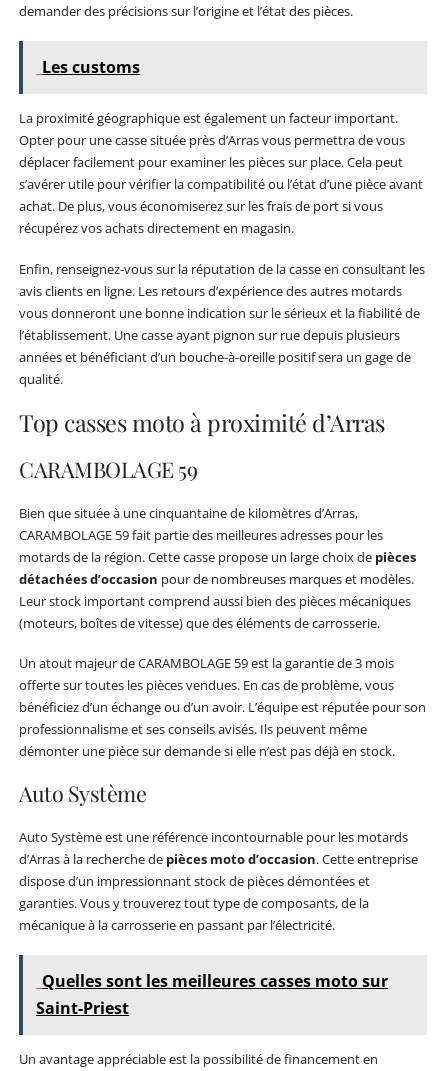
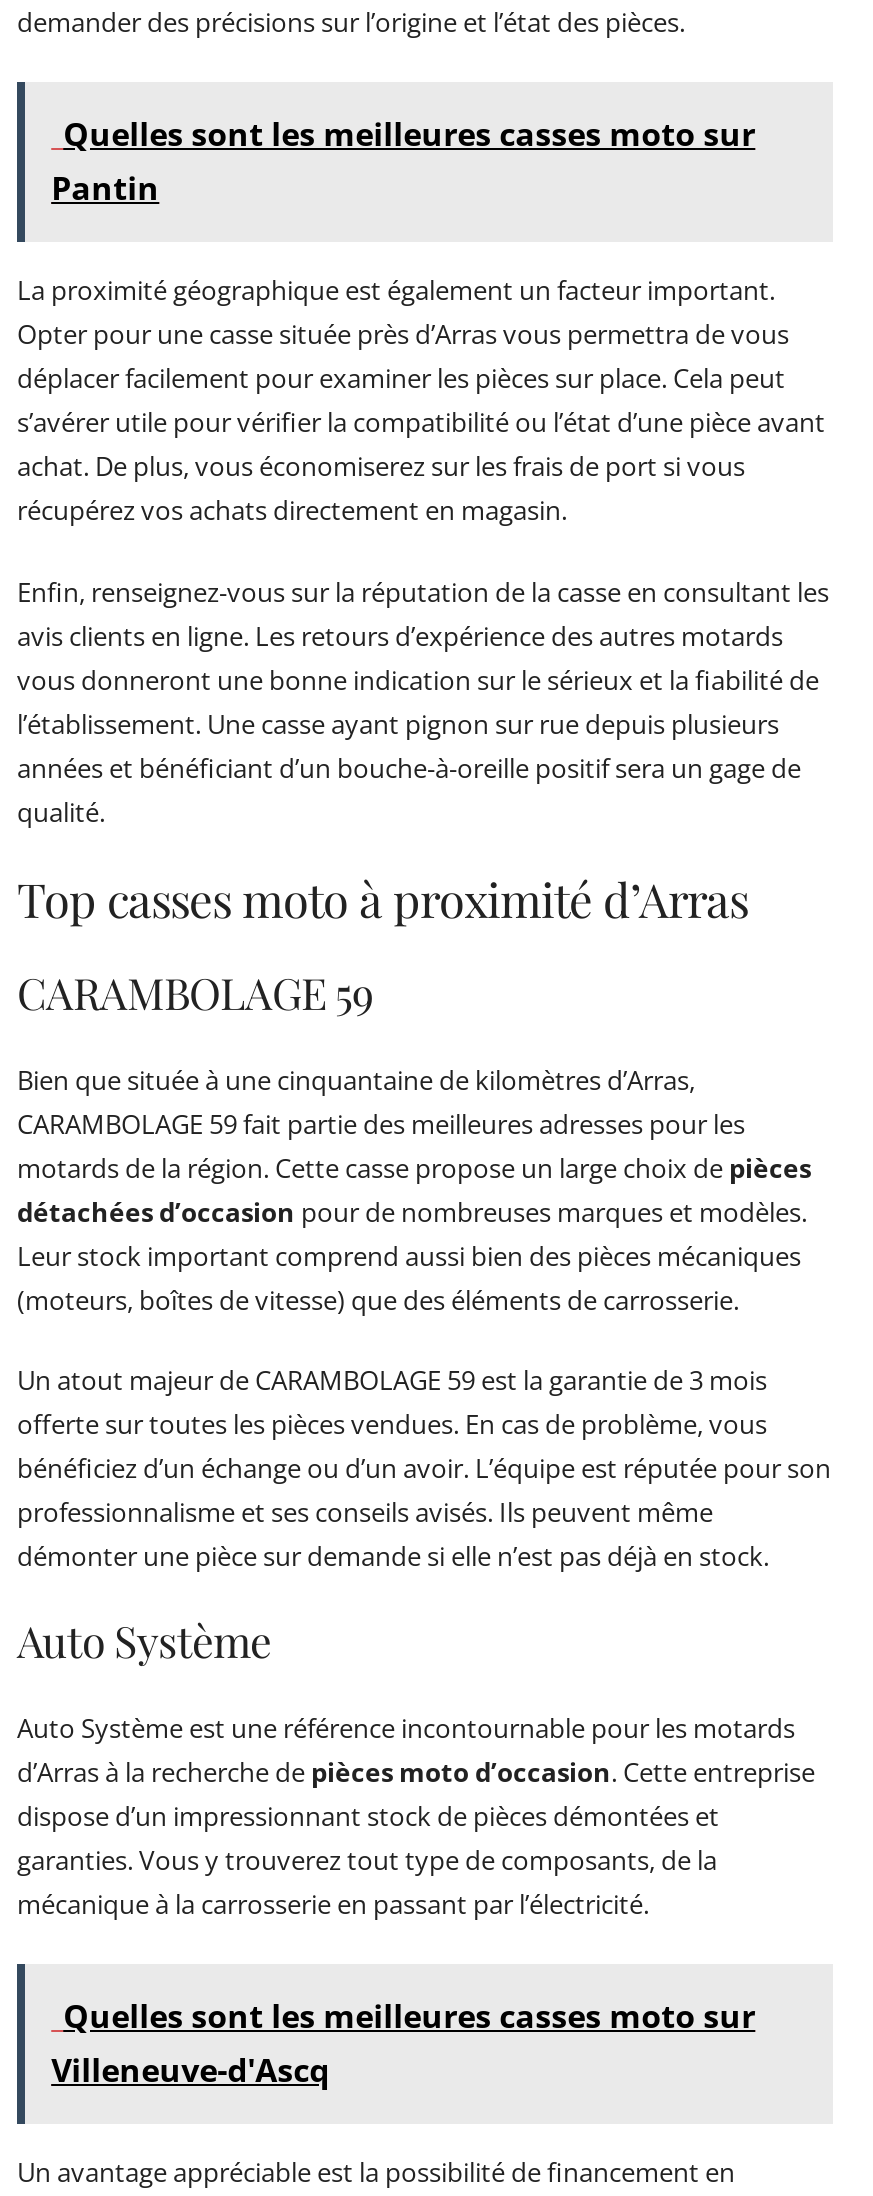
- Les customs
+ Quelles sont les meilleures casses moto sur
+ Pantin

- Saint-Priest
+ Villeneuve-d'Ascq
